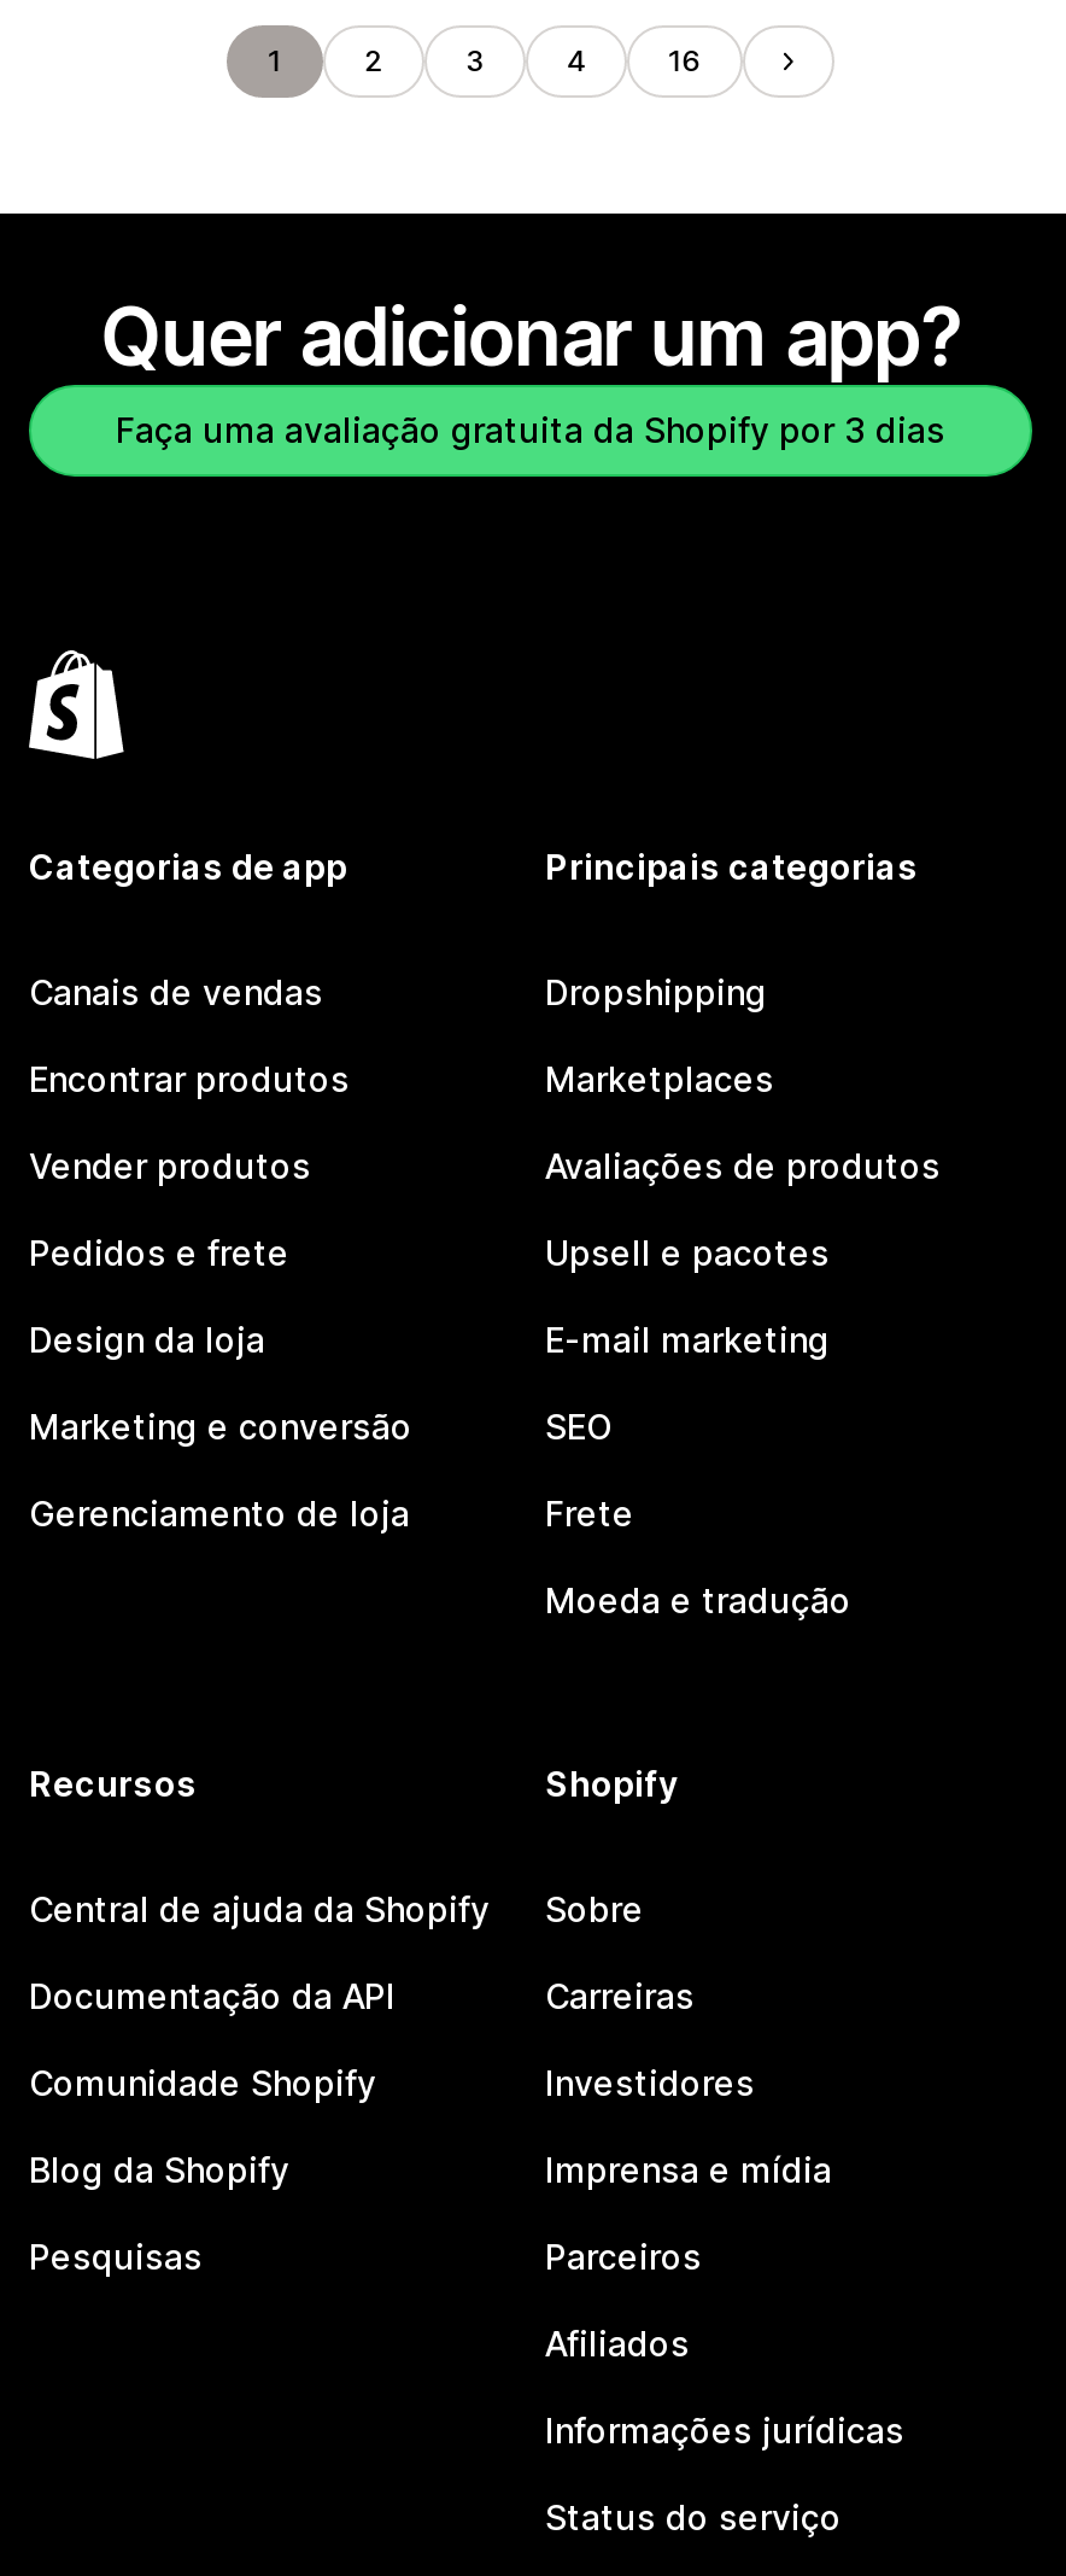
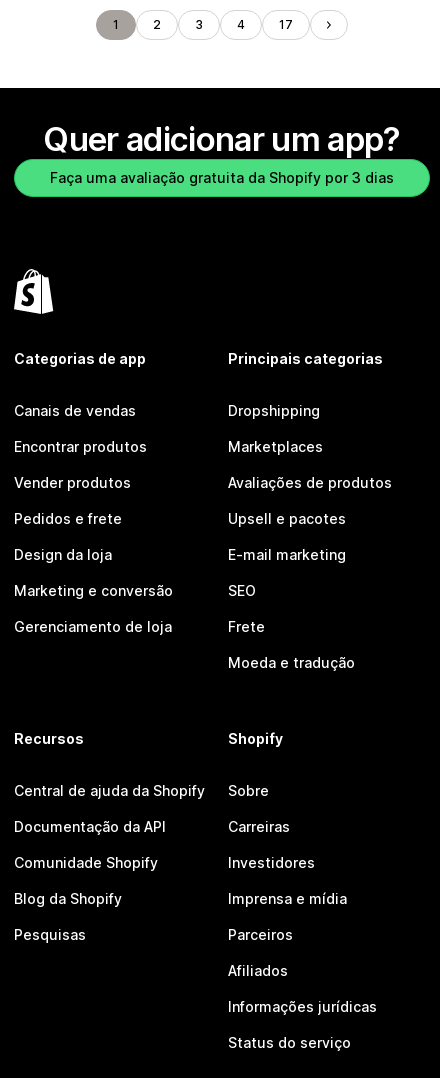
- 16
+ 17
